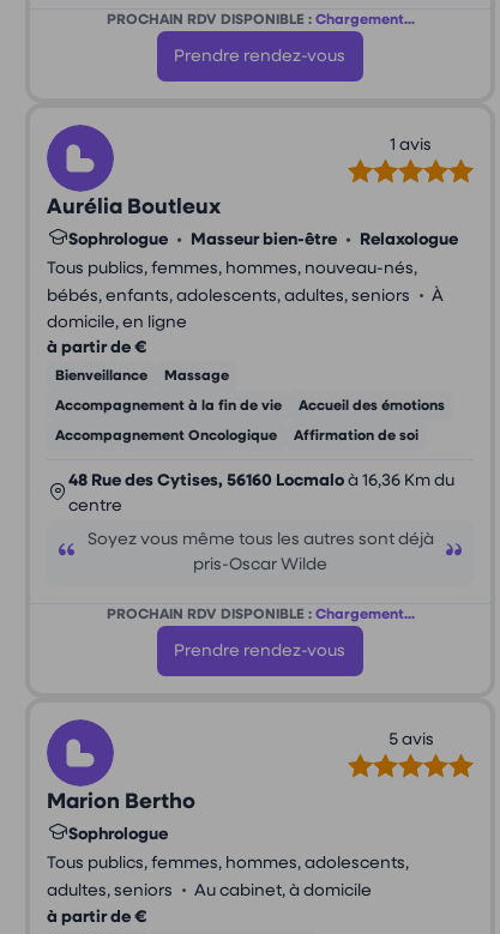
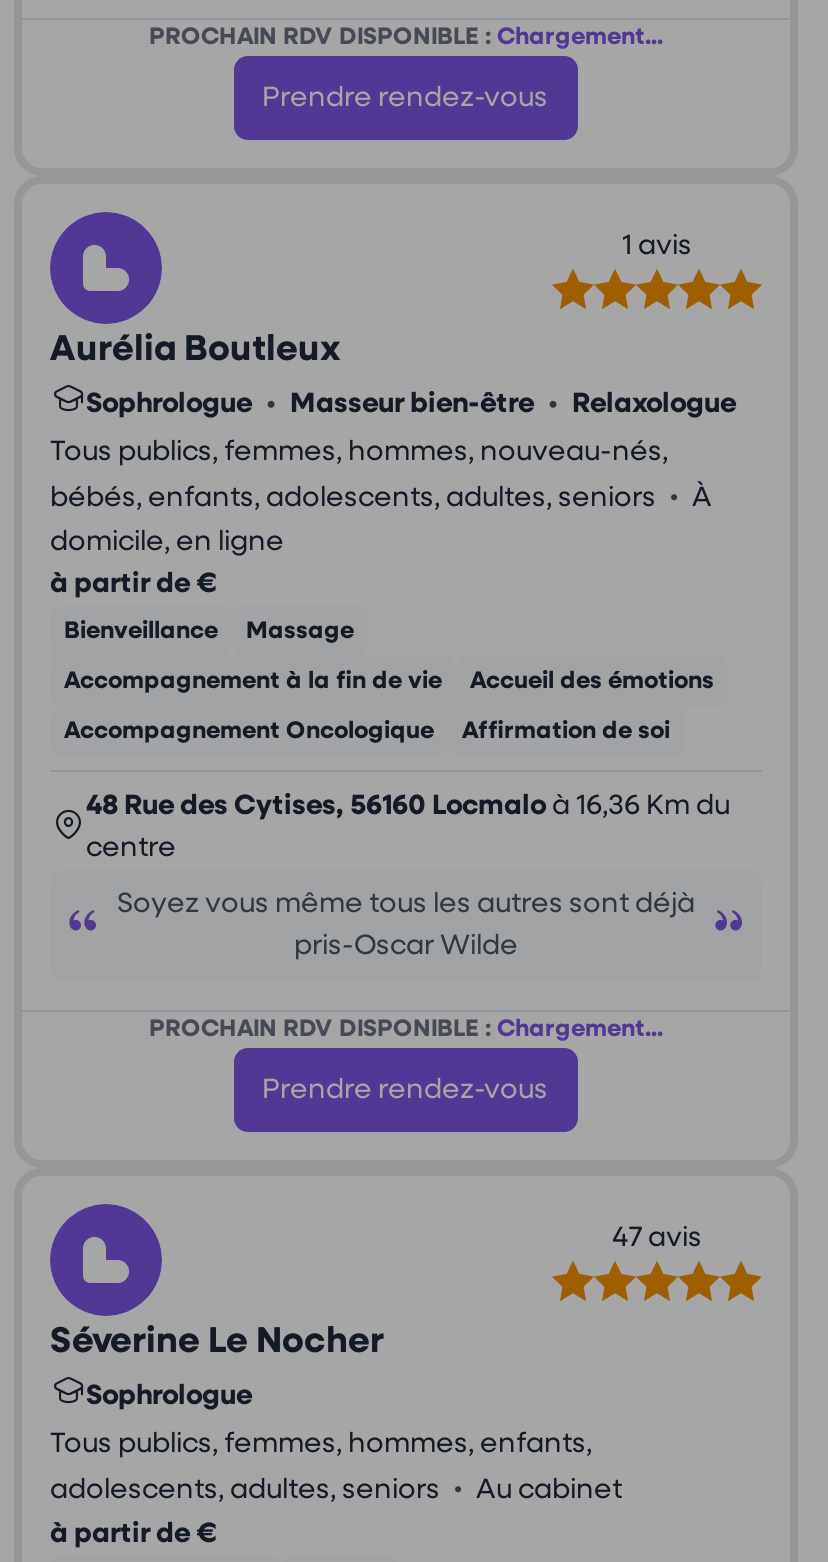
- 5 avis
+ 47 avis

- Marion Bertho
+ Séverine Le Nocher

- Tous publics, femmes, hommes, adolescents,
+ Tous publics, femmes, hommes, enfants,

- adultes, seniors • Au cabinet, à domicile
+ adolescents, adultes, seniors • Au cabinet
